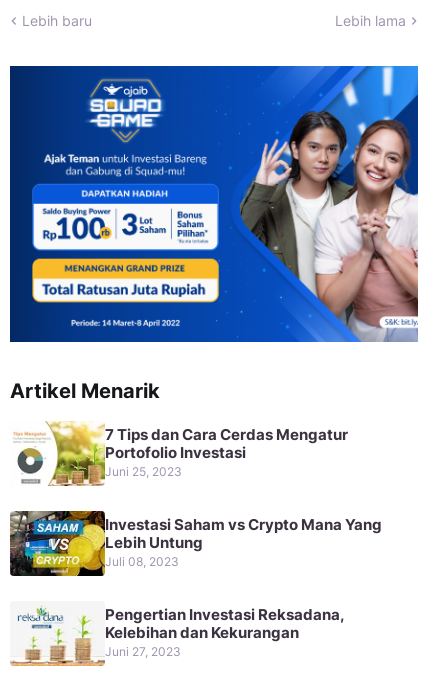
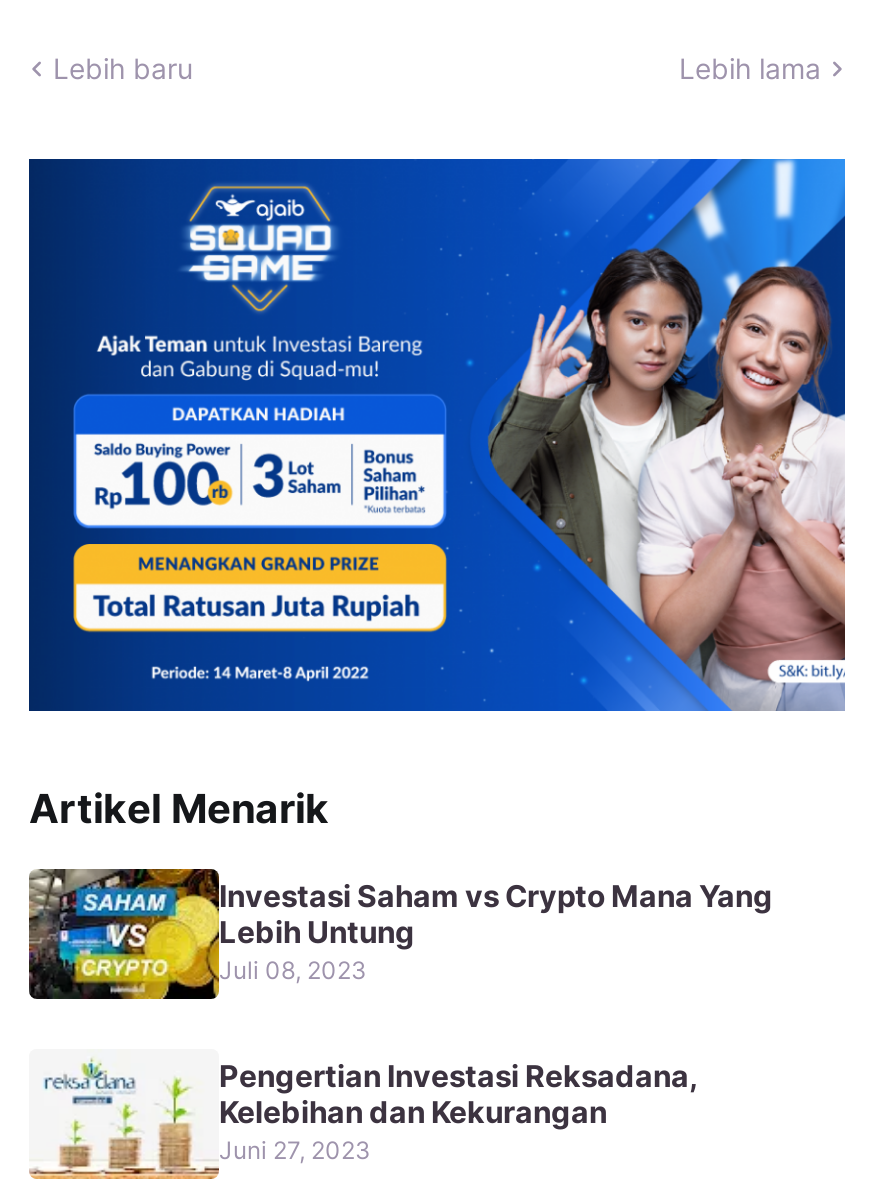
- [image]
- 7 Tips dan Cara Cerdas Mengatur
- Portofolio Investasi
- Juni 25, 2023
